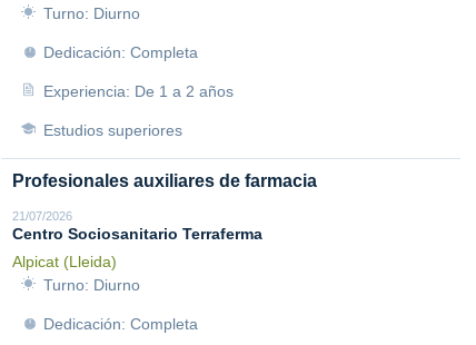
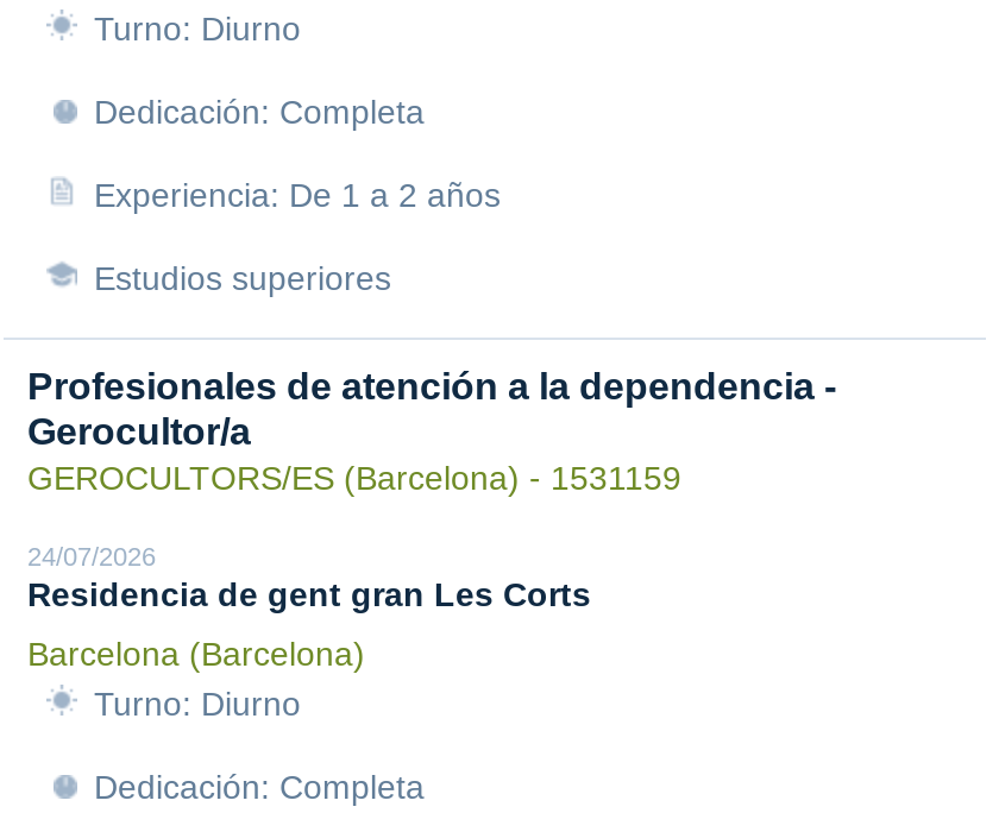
- Profesionales auxiliares de farmacia
+ Profesionales de atención a la dependencia -
+ Gerocultor/a
+ GEROCULTORS/ES (Barcelona) - 1531159

- 21/07/2026
- Centro Sociosanitario Terraferma
+ 24/07/2026
+ Residencia de gent gran Les Corts

- Alpicat (Lleida)
+ Barcelona (Barcelona)
